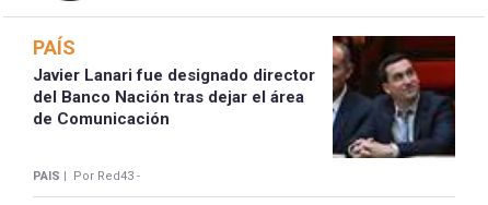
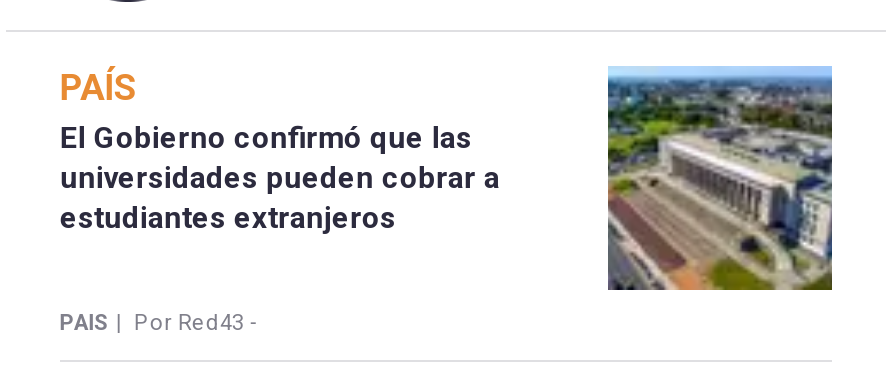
- [image]
+ [image]

- Javier Lanari fue designado director
- del Banco Nación tras dejar el área
- de Comunicación
+ El Gobierno confirmó que las
+ universidades pueden cobrar a
+ estudiantes extranjeros
